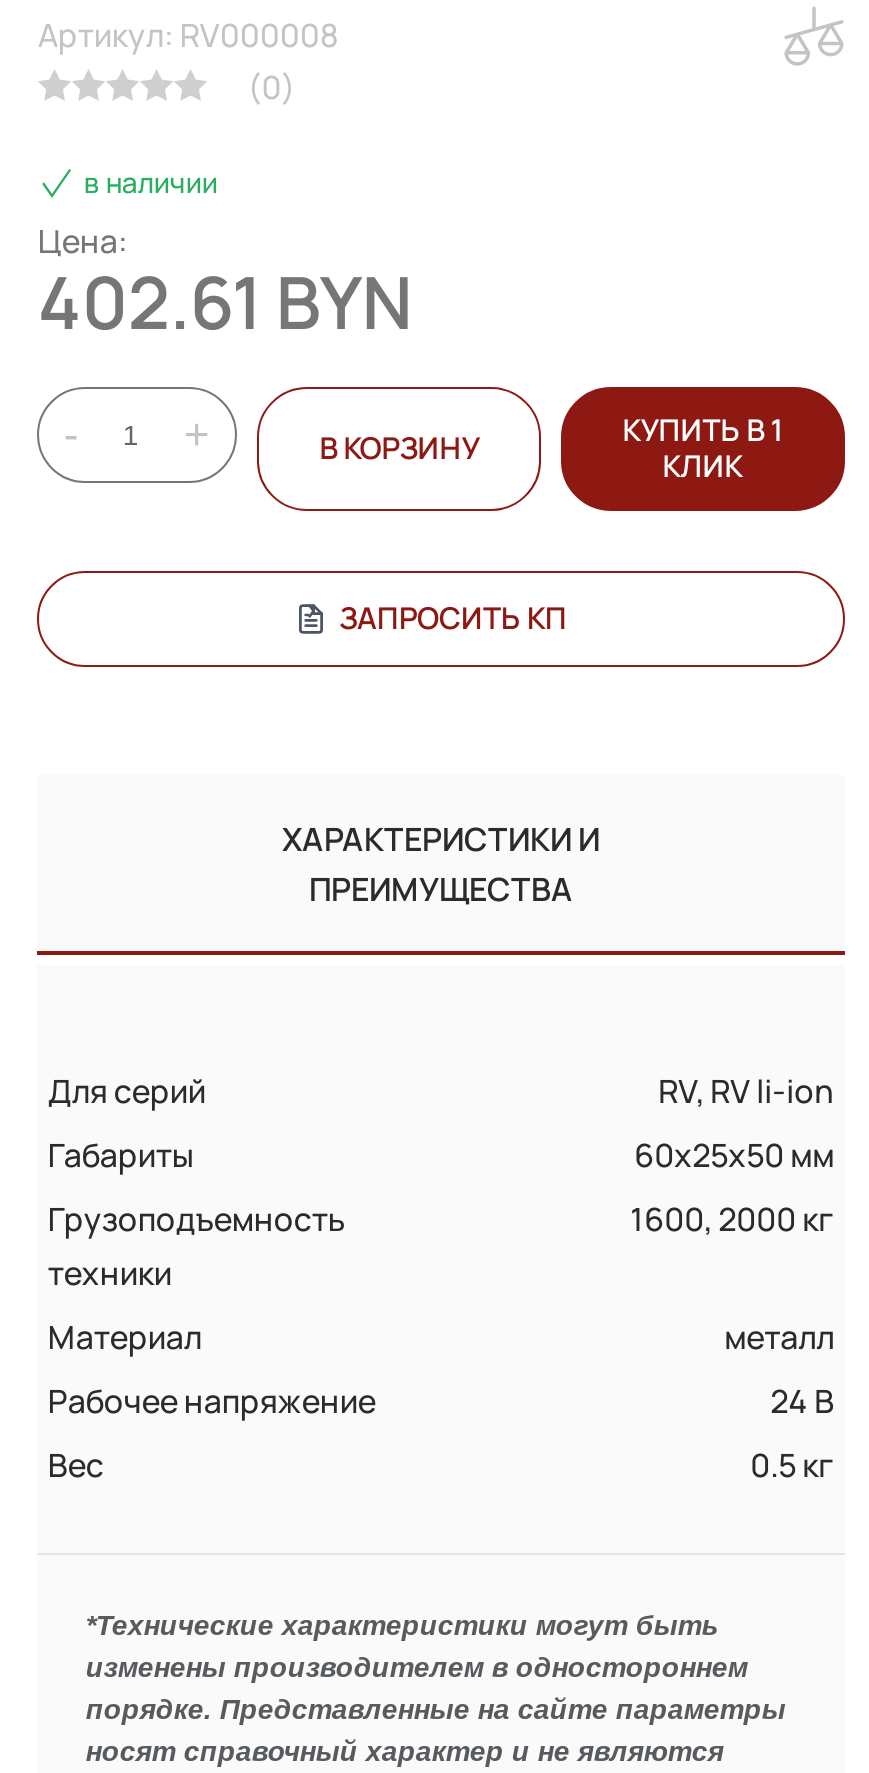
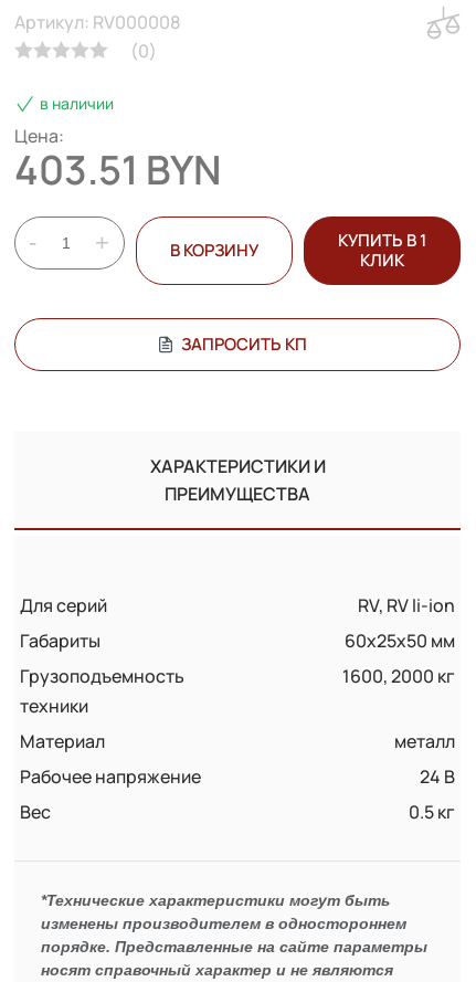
- 402.61 BYN
+ 403.51 BYN
